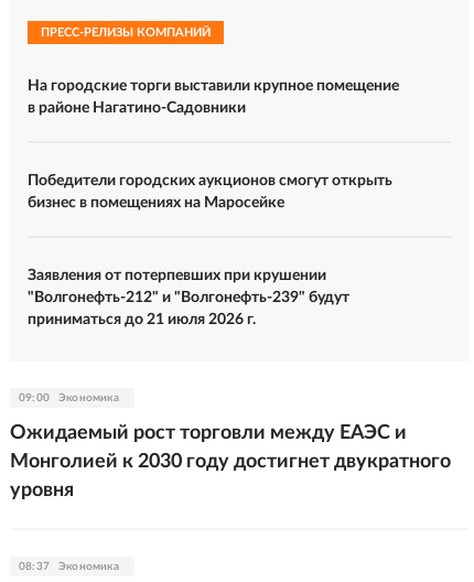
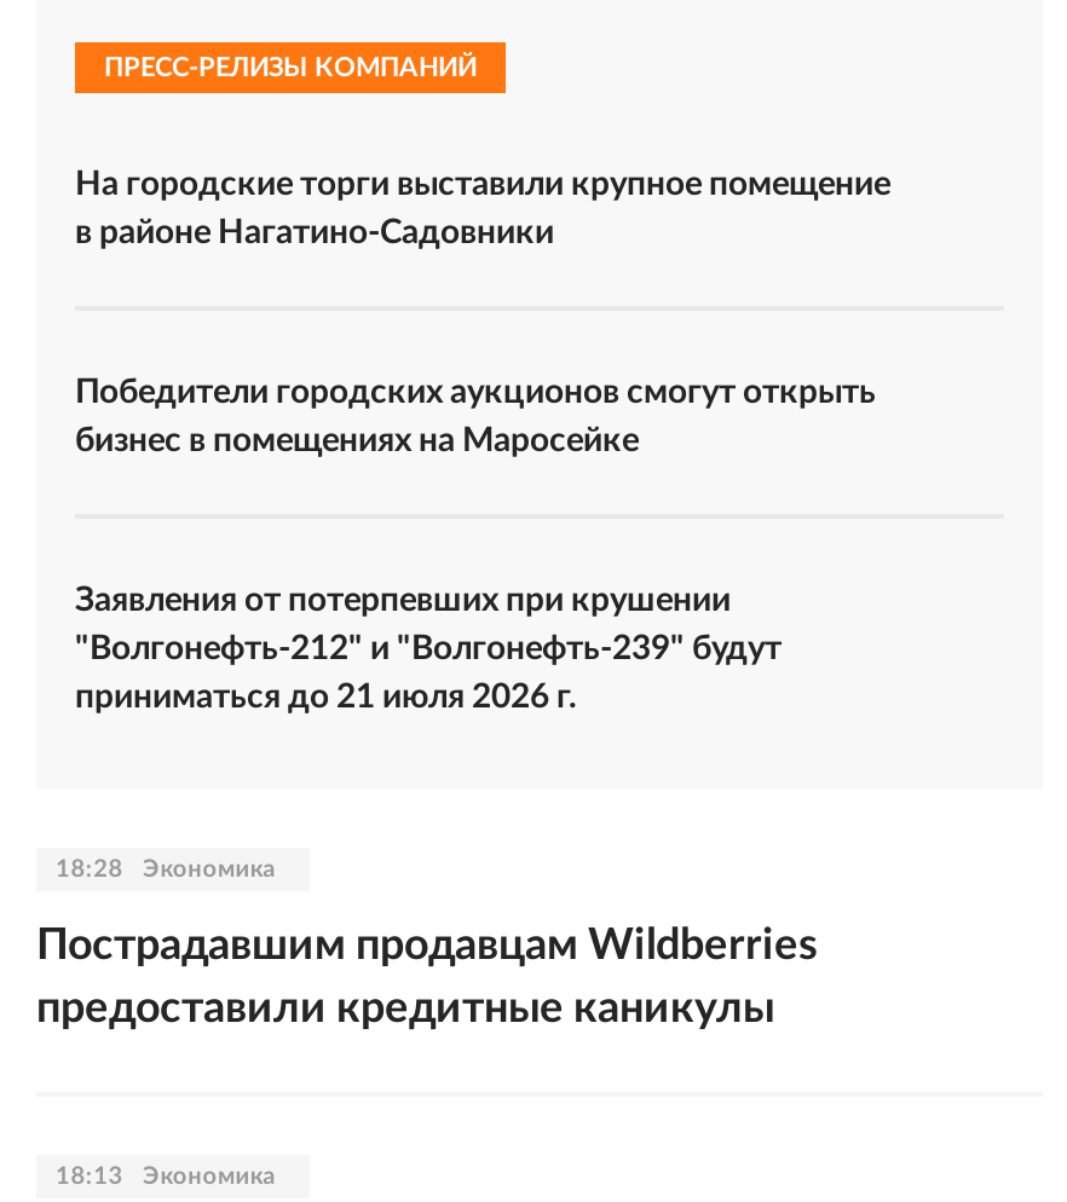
- 09:00 Экономика
+ 18:28 Экономика

- Ожидаемый рост торговли между ЕАЭС и
- Монголией к 2030 году достигнет двукратного
- уровня
+ Пострадавшим продавцам Wildberries
+ предоставили кредитные каникулы

- 08:37 Экономика
+ 18:13 Экономика
